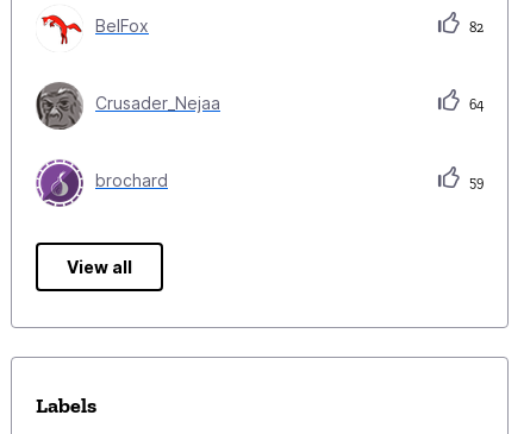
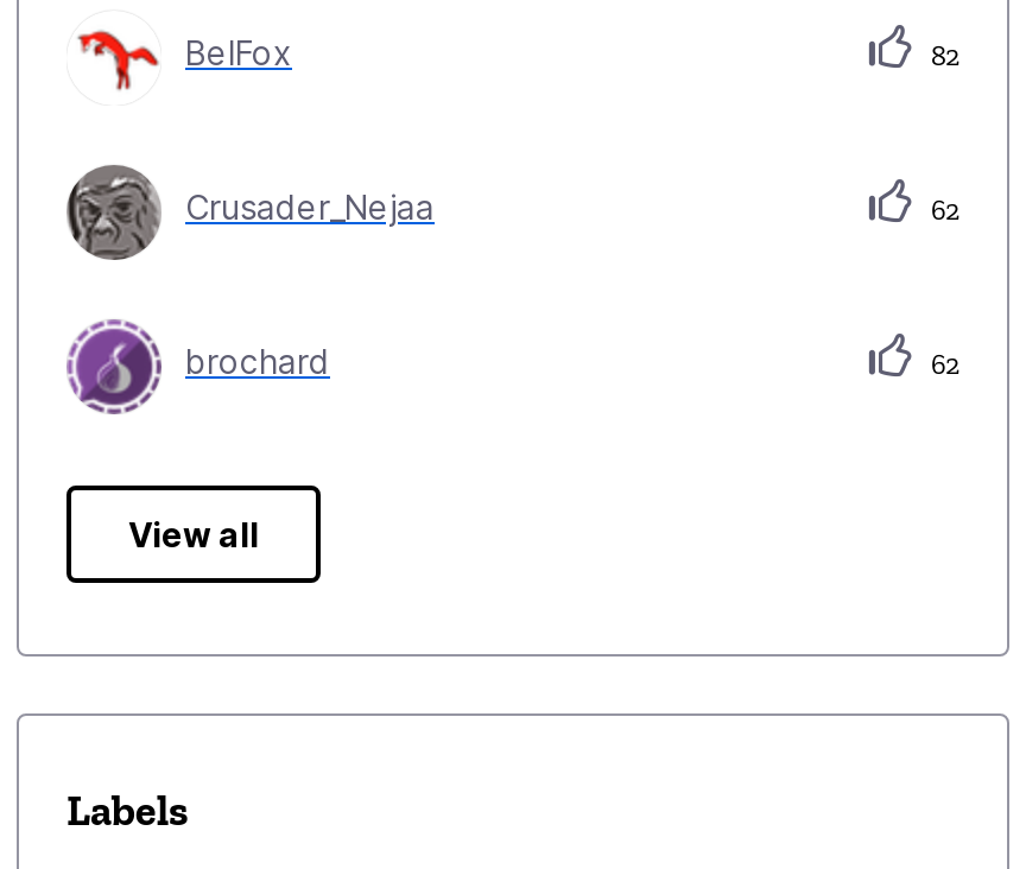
- 64
+ 62

- 59
+ 62
